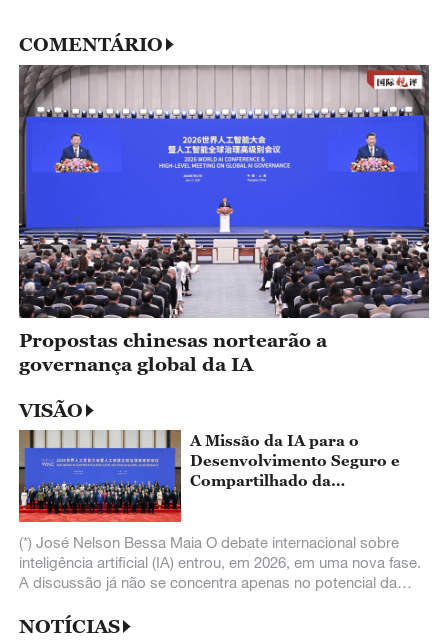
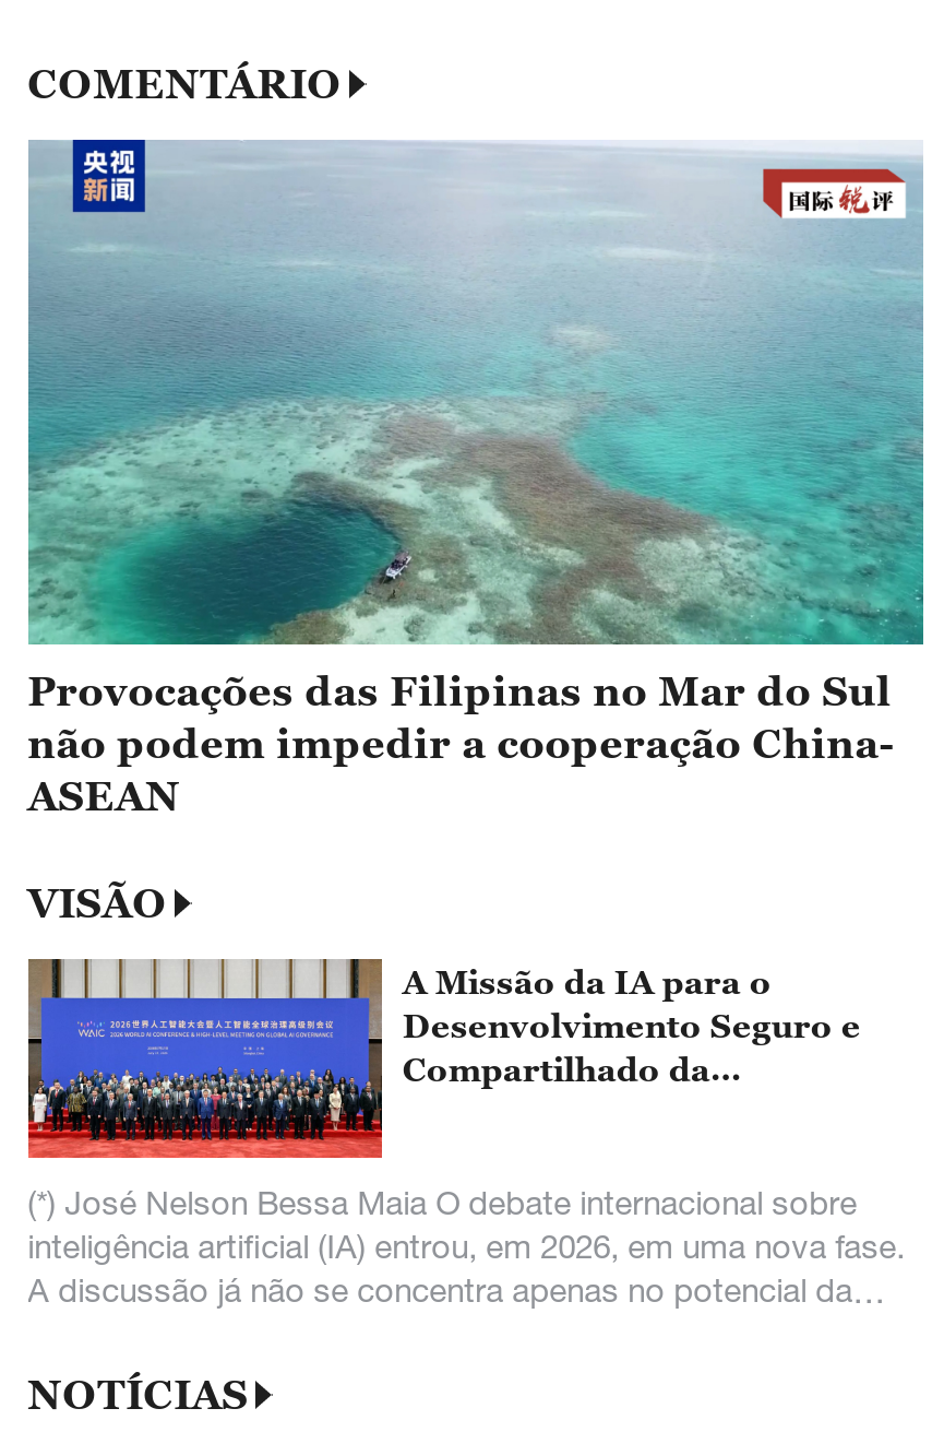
- [image]
- Propostas chinesas nortearão a
- governança global da IA
+ [image]
+ Provocações das Filipinas no Mar do Sul
+ não podem impedir a cooperação China-
+ ASEAN
